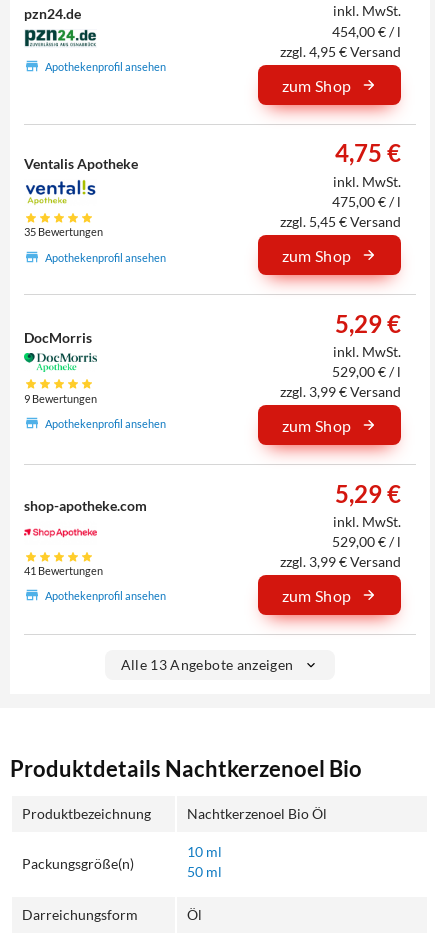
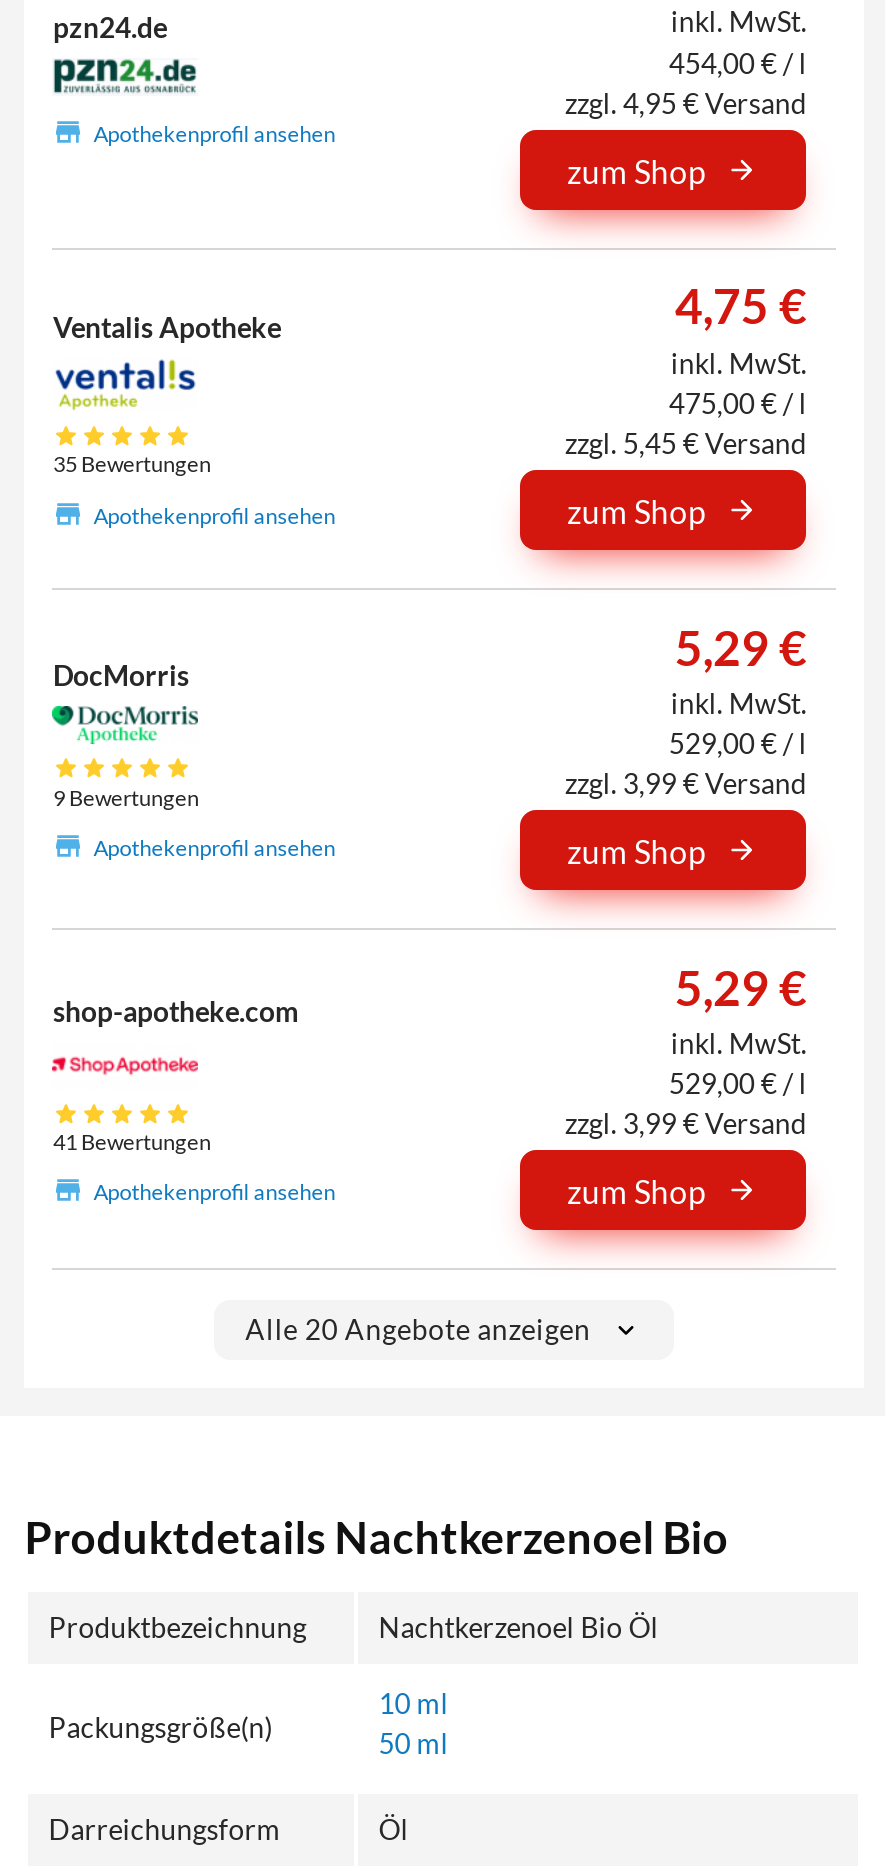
- Alle 13 Angebote anzeigen
+ Alle 20 Angebote anzeigen
